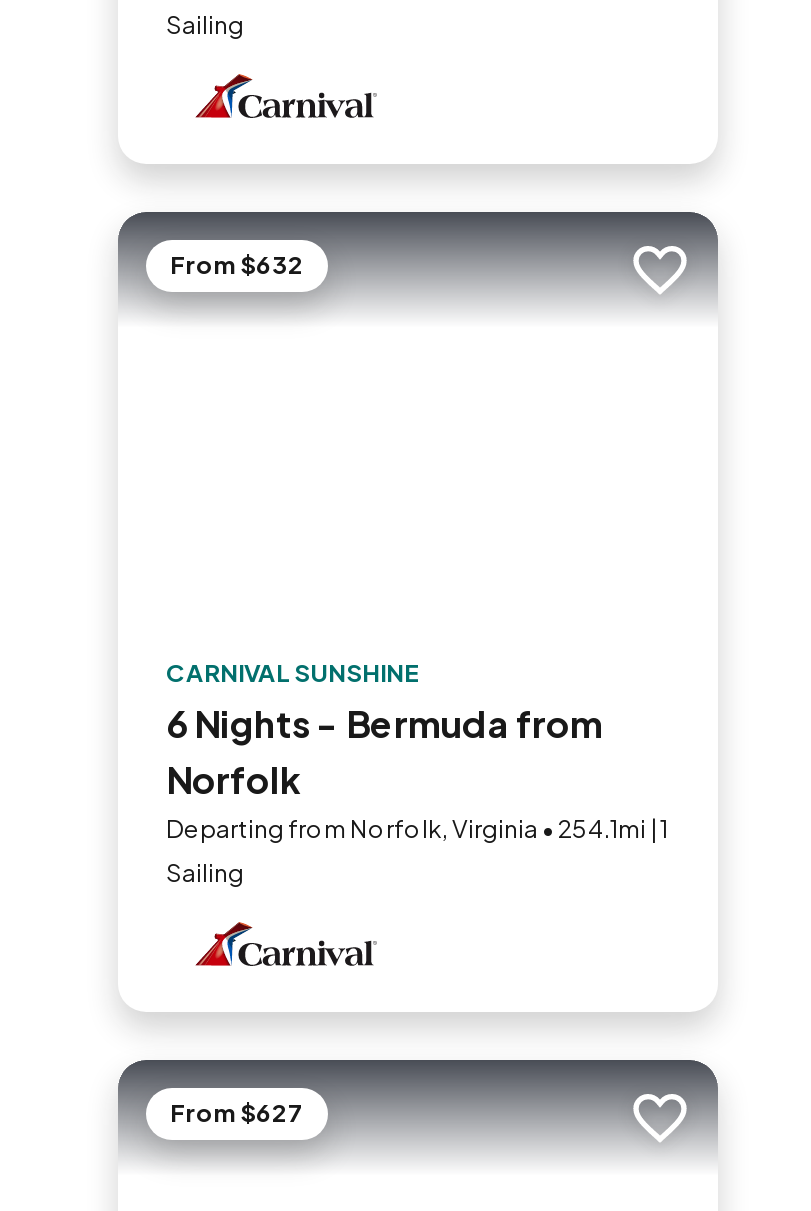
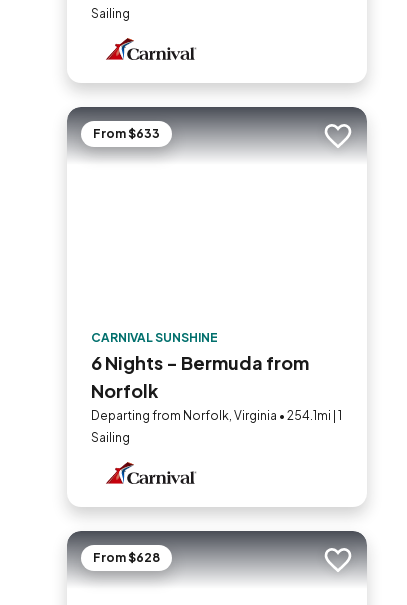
- From $632
+ From $633

- From $627
+ From $628
